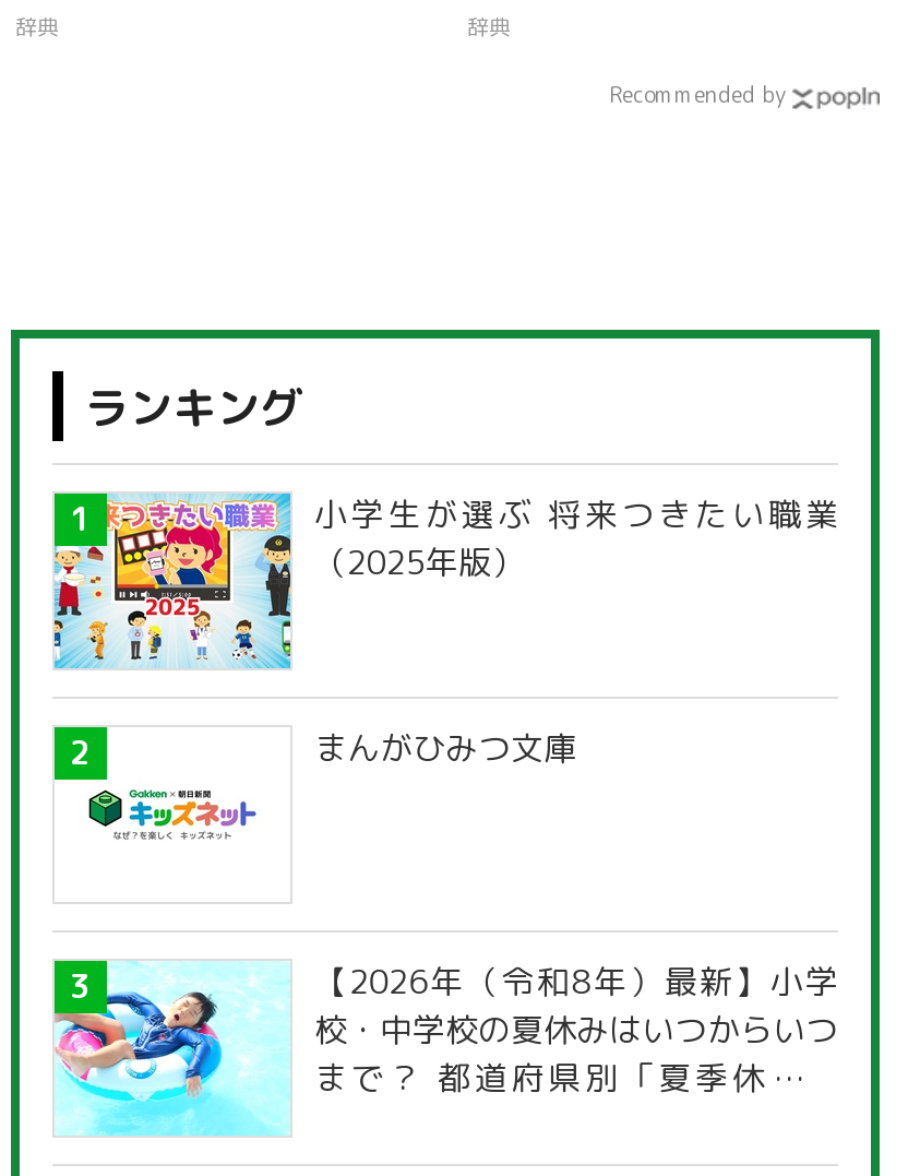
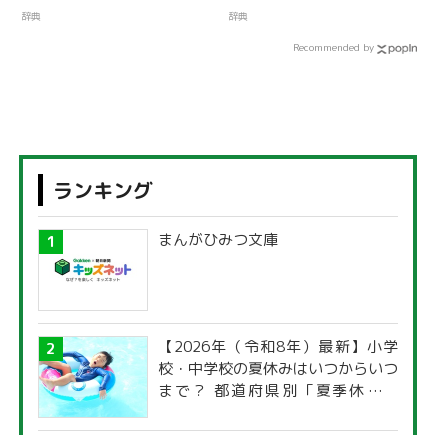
- [image]
- 小学生が選ぶ 将来つきたい職業
- （2025年版）
